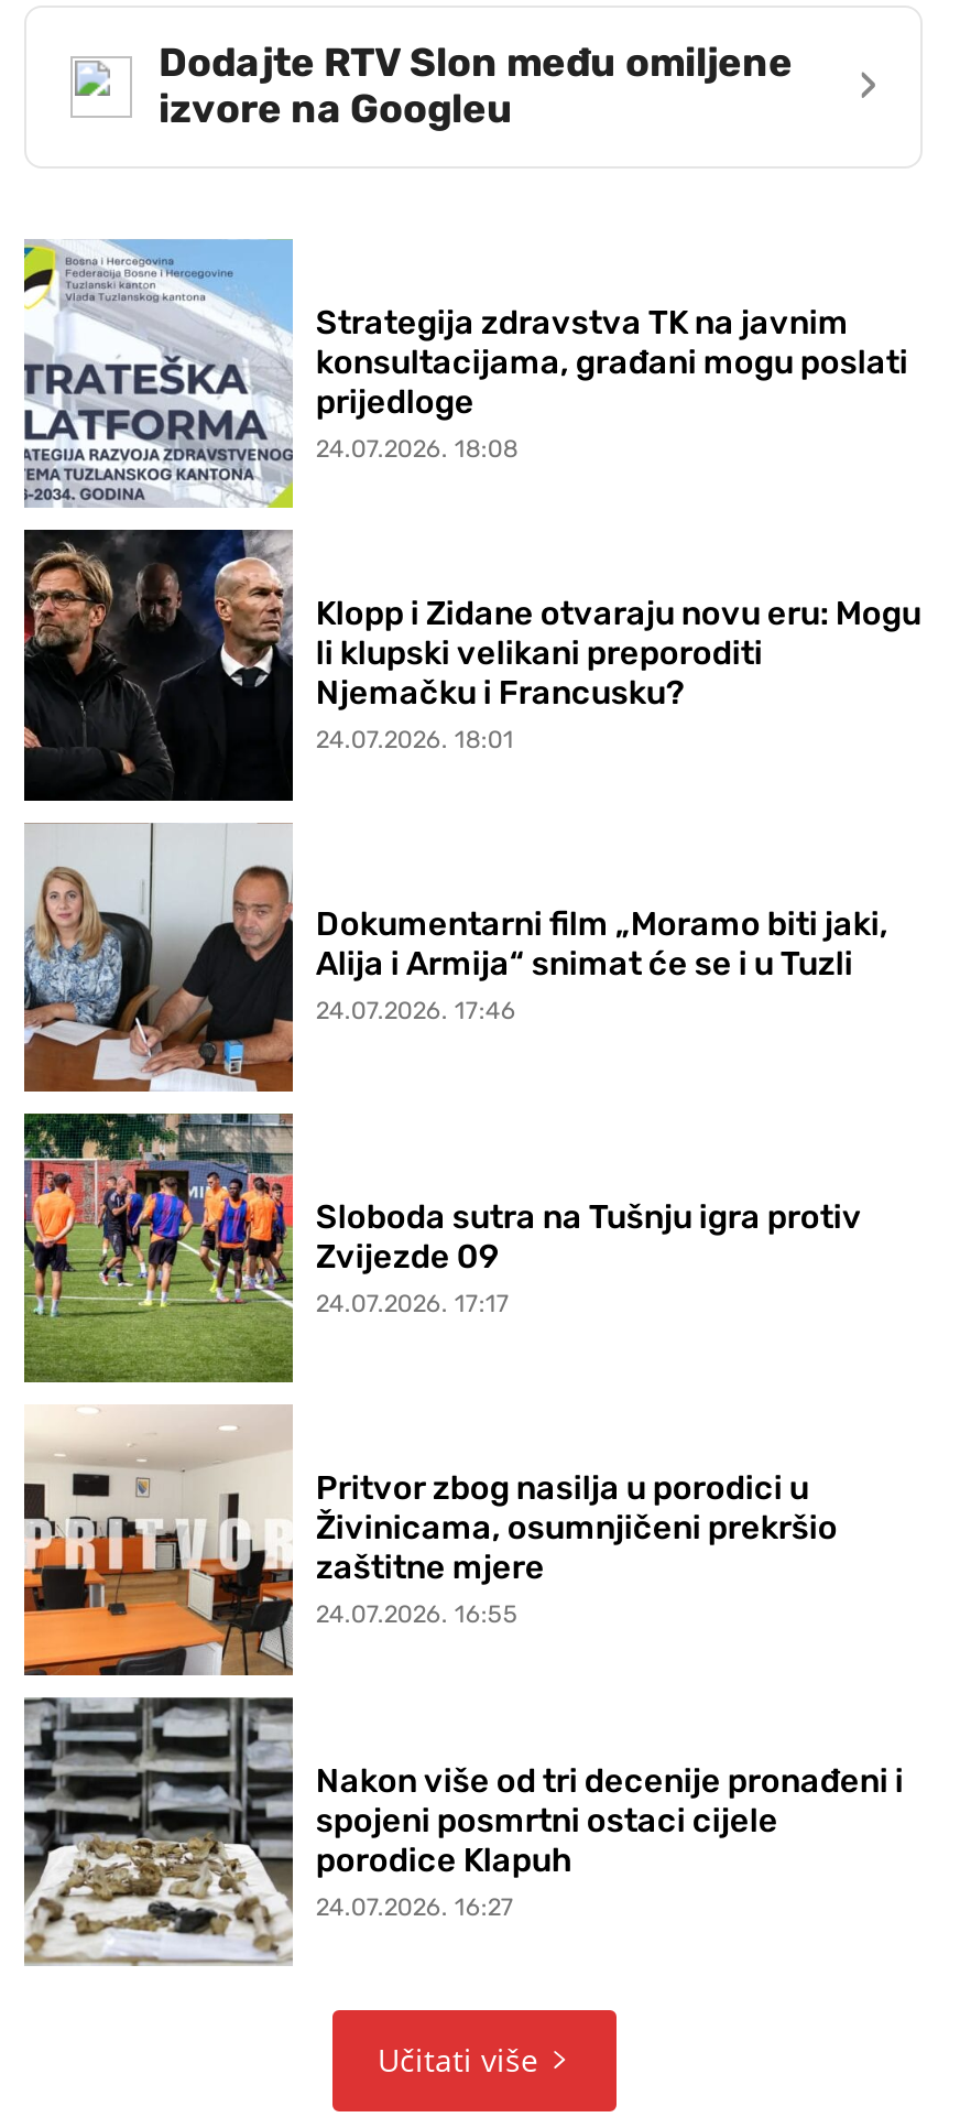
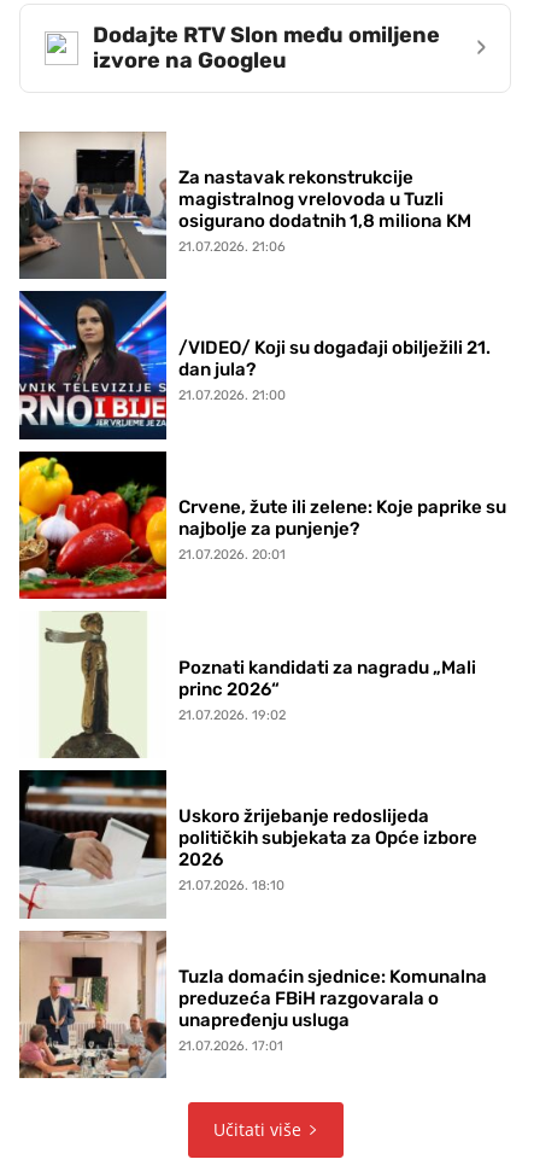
- [image]
- Strategija zdravstva TK na javnim
- konsultacijama, građani mogu poslati
- prijedloge
- 24.07.2026. 18:08
+ [image]
+ Za nastavak rekonstrukcije
+ magistralnog vrelovoda u Tuzli
+ osigurano dodatnih 1,8 miliona KM
+ 21.07.2026. 21:06

- [image]
- Klopp i Zidane otvaraju novu eru: Mogu
- li klupski velikani preporoditi
- Njemačku i Francusku?
- 24.07.2026. 18:01
+ [image]
+ /VIDEO/ Koji su događaji obilježili 21.
+ dan jula?
+ 21.07.2026. 21:00

- [image]
- Dokumentarni film „Moramo biti jaki,
- Alija i Armija“ snimat će se i u Tuzli
- 24.07.2026. 17:46
+ [image]
+ Crvene, žute ili zelene: Koje paprike su
+ najbolje za punjenje?
+ 21.07.2026. 20:01

- [image]
- Sloboda sutra na Tušnju igra protiv
- Zvijezde 09
- 24.07.2026. 17:17
+ [image]
+ Poznati kandidati za nagradu „Mali
+ princ 2026“
+ 21.07.2026. 19:02

- [image]
- Pritvor zbog nasilja u porodici u
- Živinicama, osumnjičeni prekršio
- zaštitne mjere
- 24.07.2026. 16:55
+ [image]
+ Uskoro žrijebanje redoslijeda
+ političkih subjekata za Opće izbore
+ 2026
+ 21.07.2026. 18:10

- [image]
- Nakon više od tri decenije pronađeni i
- spojeni posmrtni ostaci cijele
- porodice Klapuh
- 24.07.2026. 16:27
+ [image]
+ Tuzla domaćin sjednice: Komunalna
+ preduzeća FBiH razgovarala o
+ unapređenju usluga
+ 21.07.2026. 17:01
